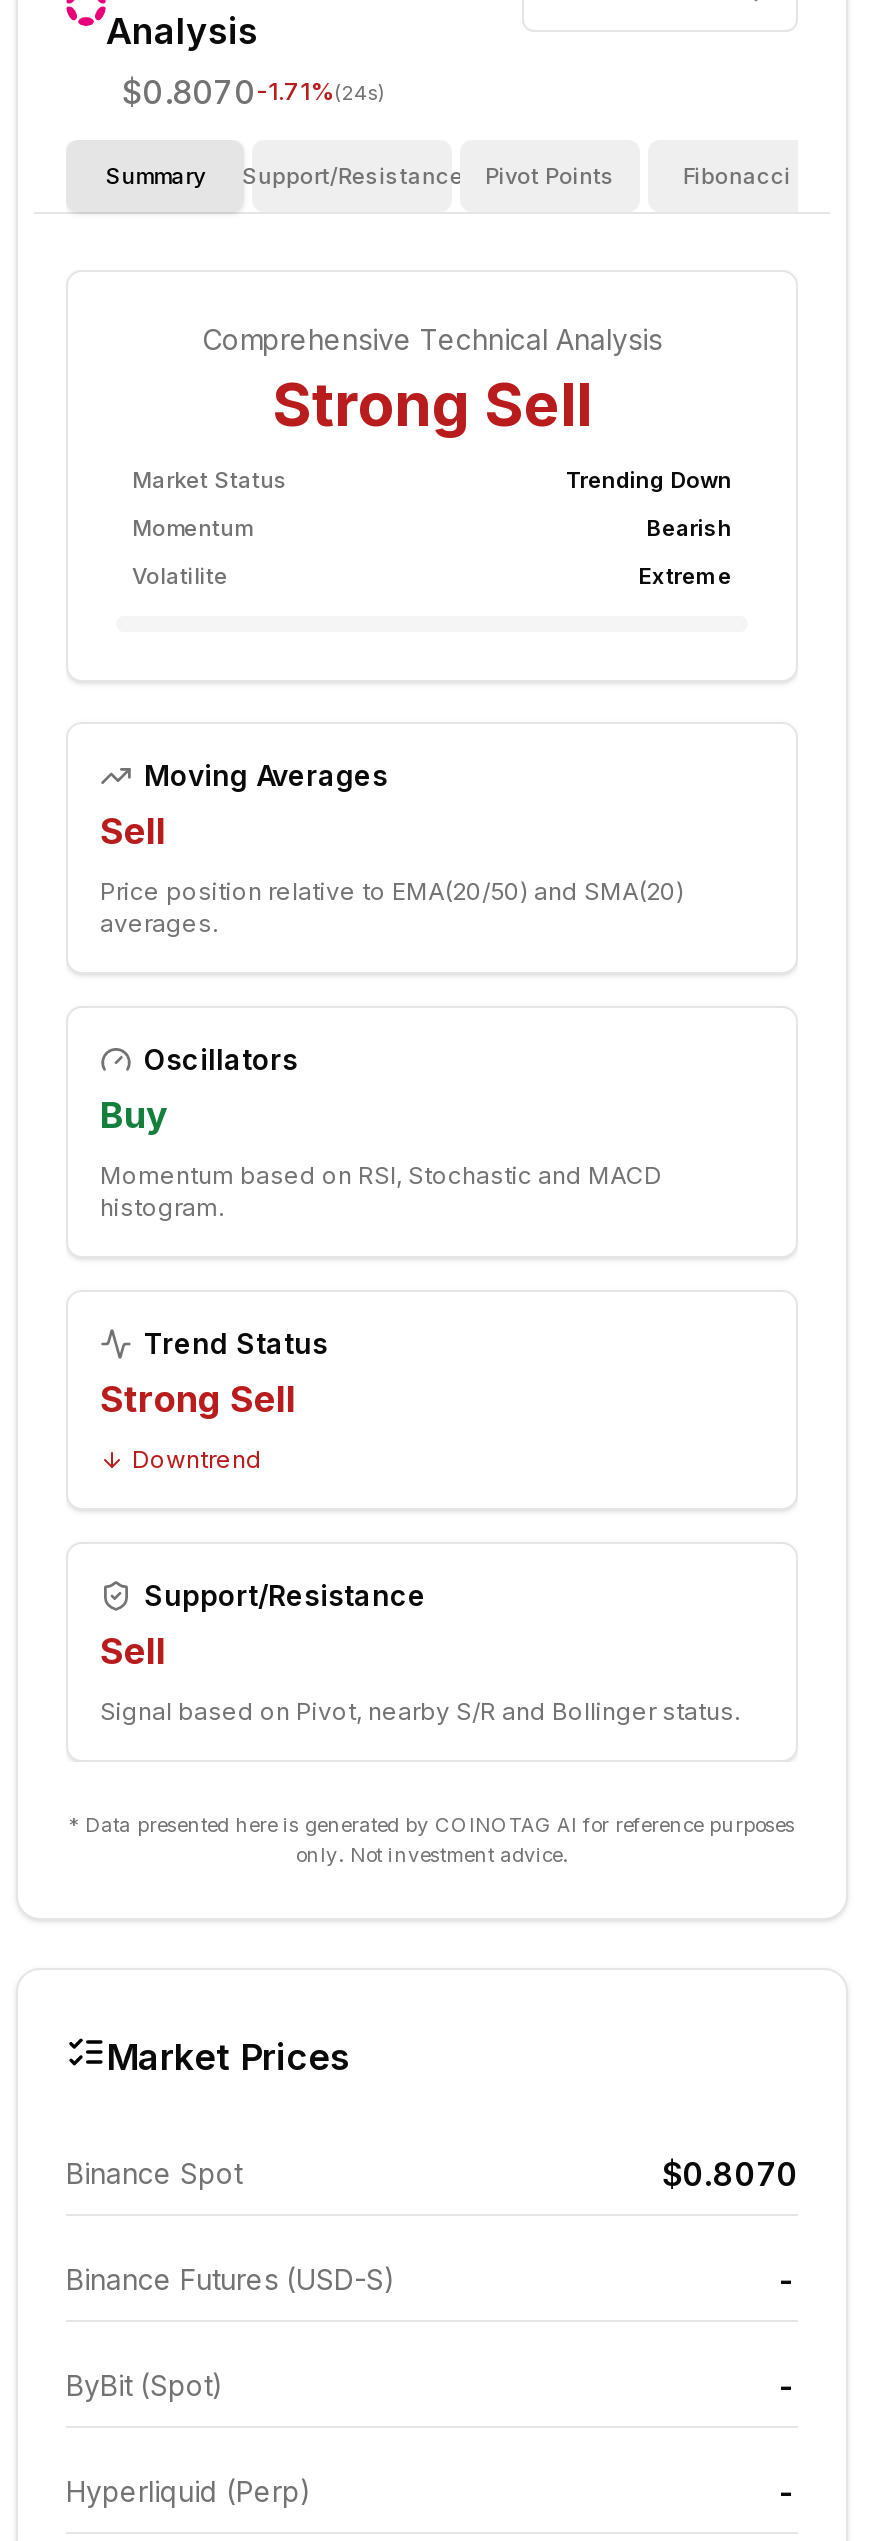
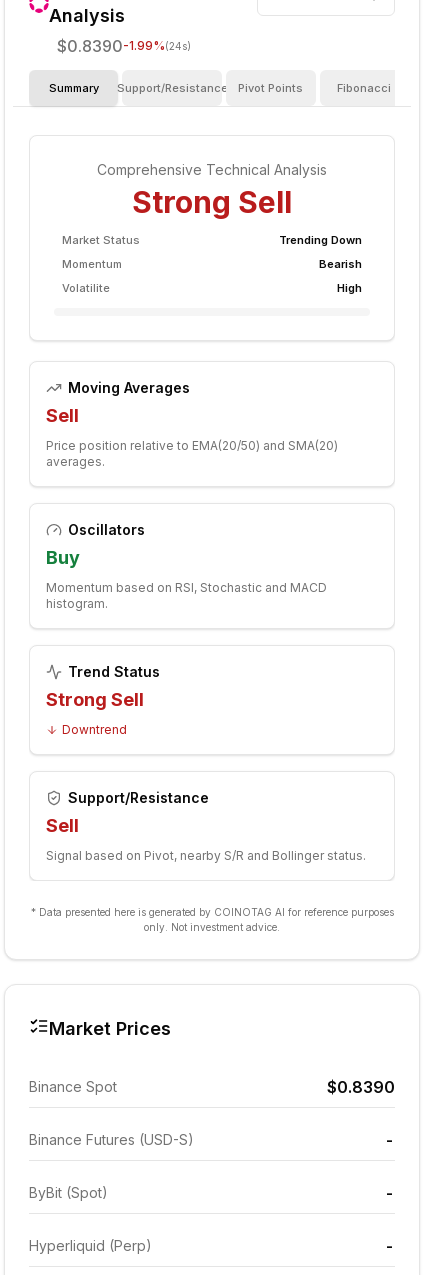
- $0.8070-1.71%(24s)
+ $0.8390-1.99%(24s)

- Extreme
+ High

- $0.8070
+ $0.8390
